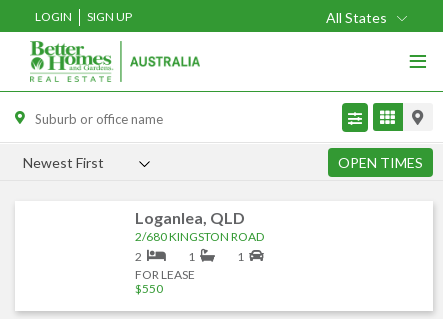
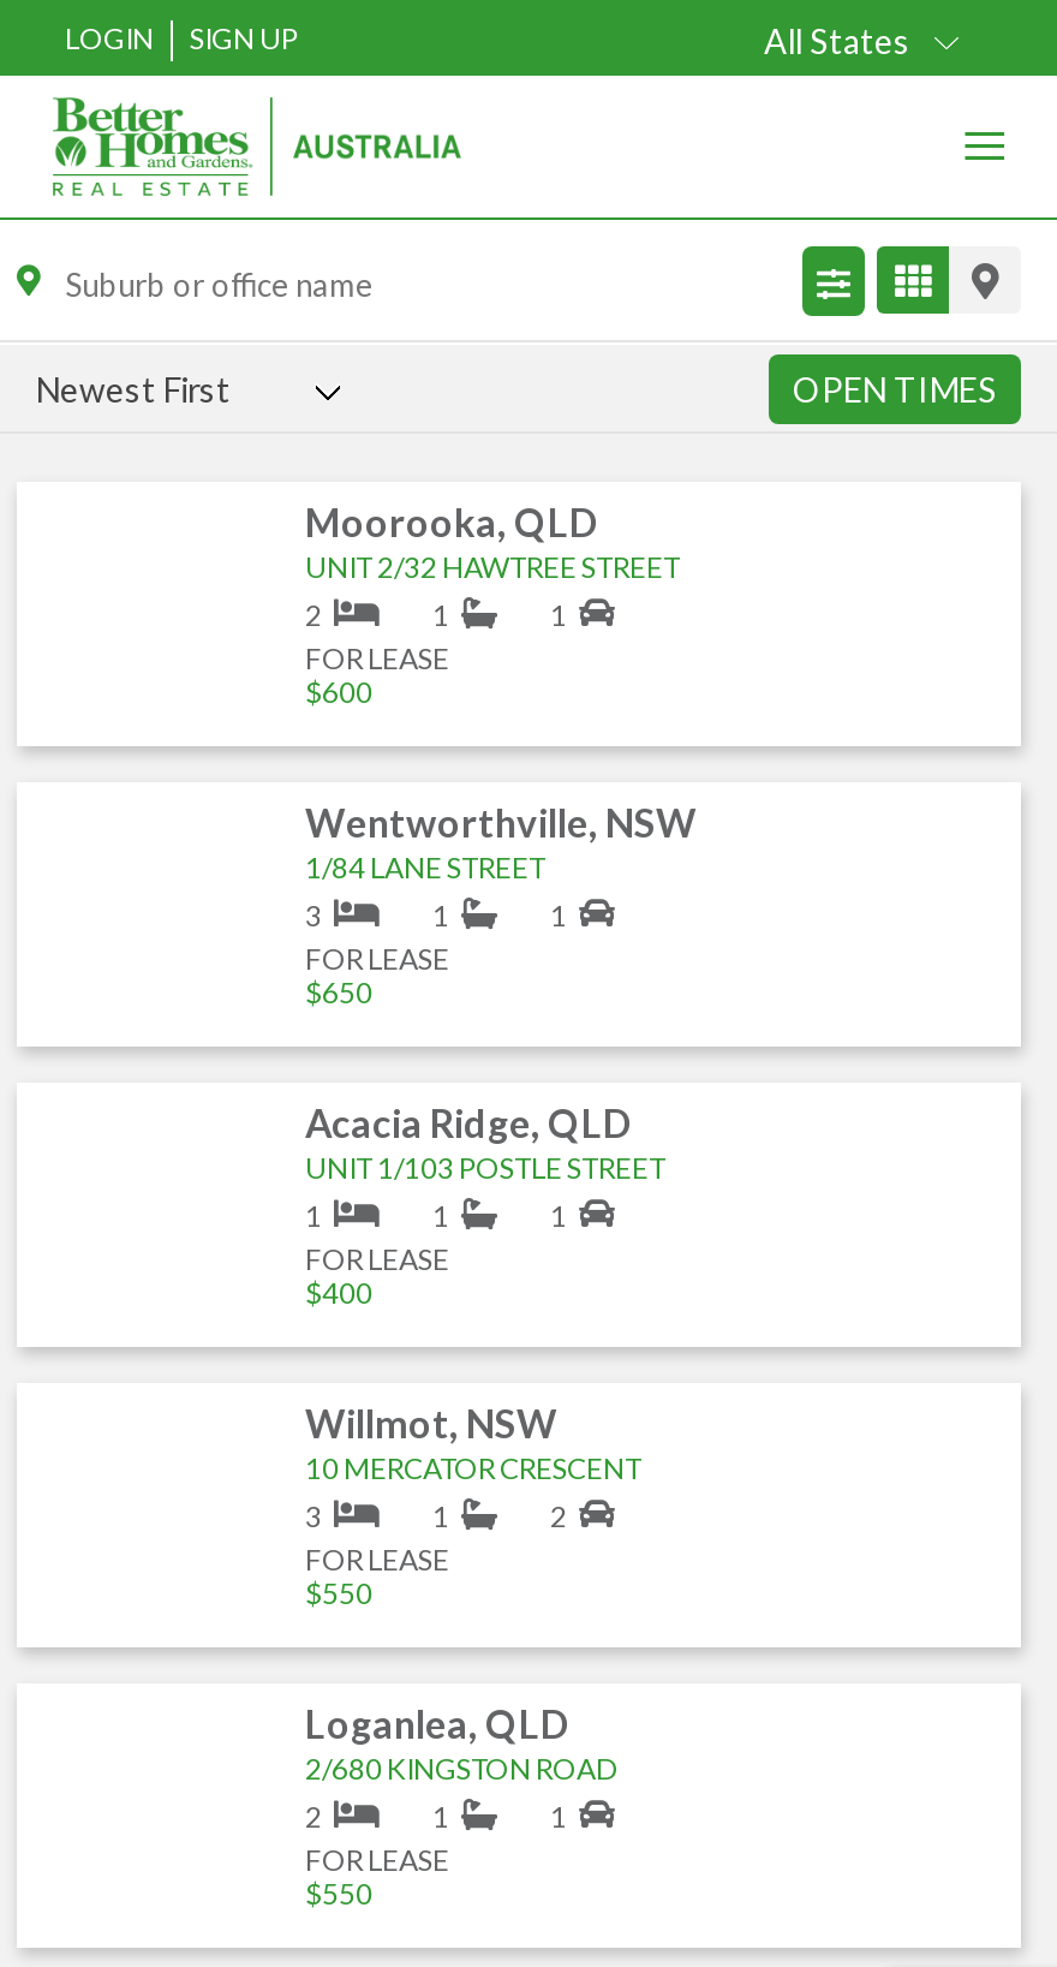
+ Moorooka, QLD
+ UNIT 2/32 HAWTREE STREET
+ 2
+ 1
+ 1
+ FOR LEASE
+ $600
+ Wentworthville, NSW
+ 1/84 LANE STREET
+ 3
+ 1
+ 1
+ FOR LEASE
+ $650
+ Acacia Ridge, QLD
+ UNIT 1/103 POSTLE STREET
+ 1
+ 1
+ 1
+ FOR LEASE
+ $400
+ Willmot, NSW
+ 10 MERCATOR CRESCENT
+ 3
+ 1
+ 2
+ FOR LEASE
+ $550
